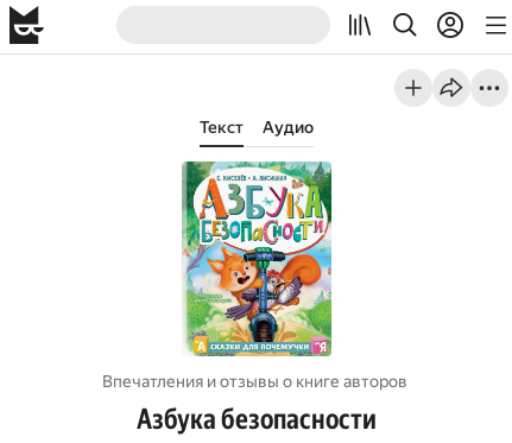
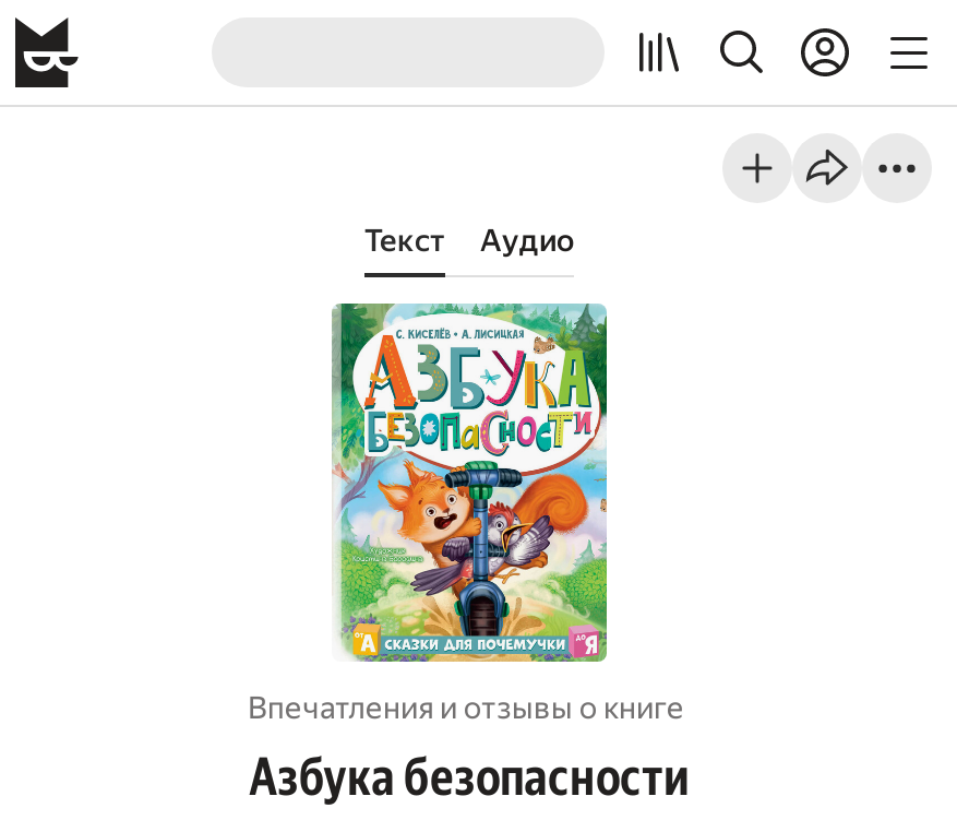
- Впечатления и отзывы о книге авторов
+ Впечатления и отзывы о книге
